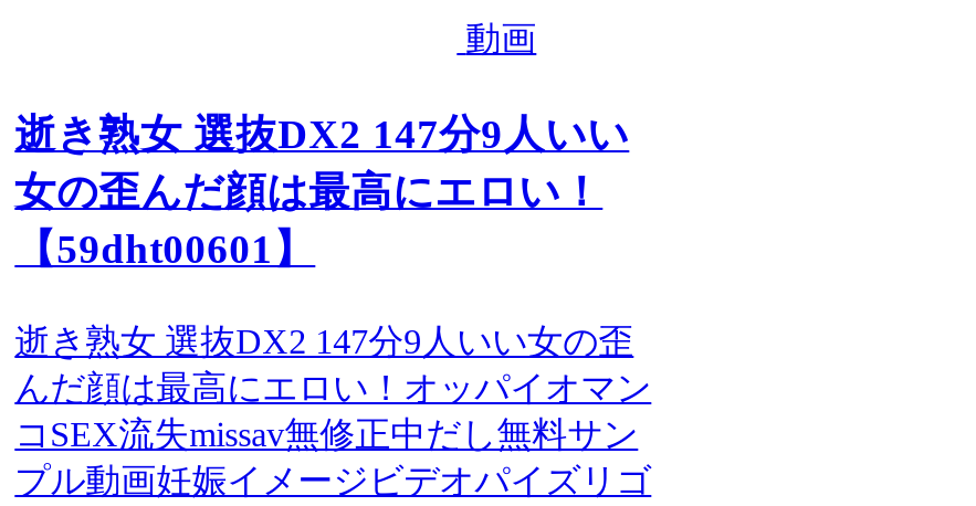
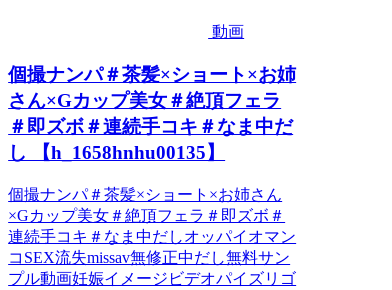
- 逝き熟女 選抜DX2 147分9人いい
- 女の歪んだ顔は最高にエロい！
- 【59dht00601】
+ 個撮ナンパ＃茶髪×ショート×お姉
+ さん×Gカップ美女＃絶頂フェラ
+ ＃即ズボ＃連続手コキ＃なま中だ
+ し 【h_1658hnhu00135】

- 逝き熟女 選抜DX2 147分9人いい女の歪
- んだ顔は最高にエロい！オッパイオマン
+ 個撮ナンパ＃茶髪×ショート×お姉さん
+ ×Gカップ美女＃絶頂フェラ＃即ズボ＃
+ 連続手コキ＃なま中だしオッパイオマン
